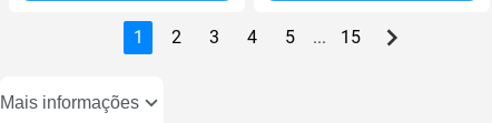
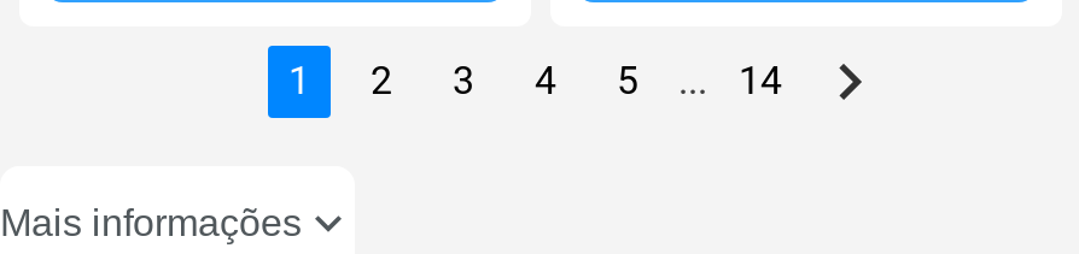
- 15
+ 14
